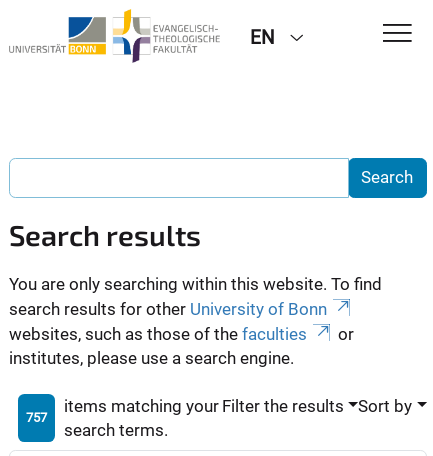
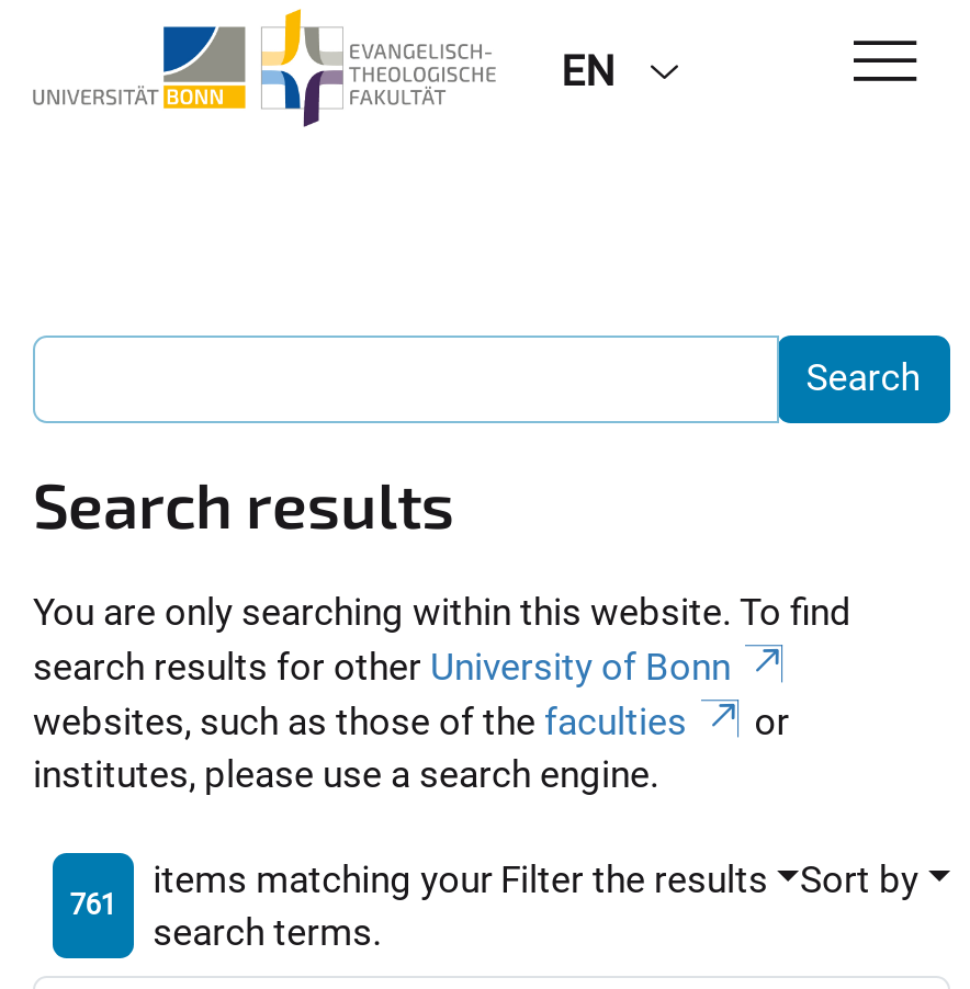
- 757
+ 761
